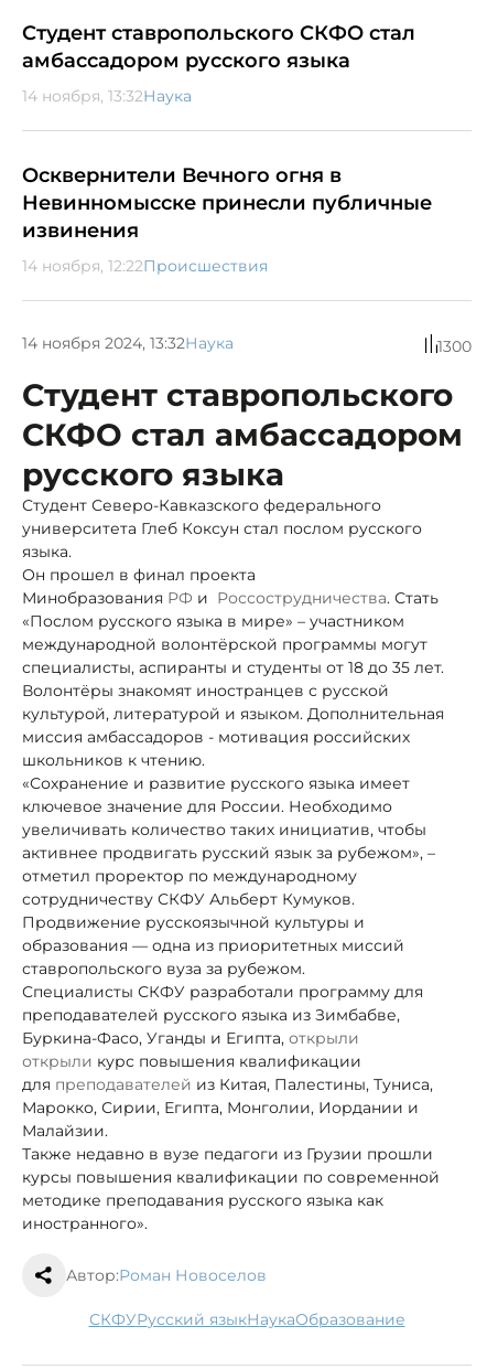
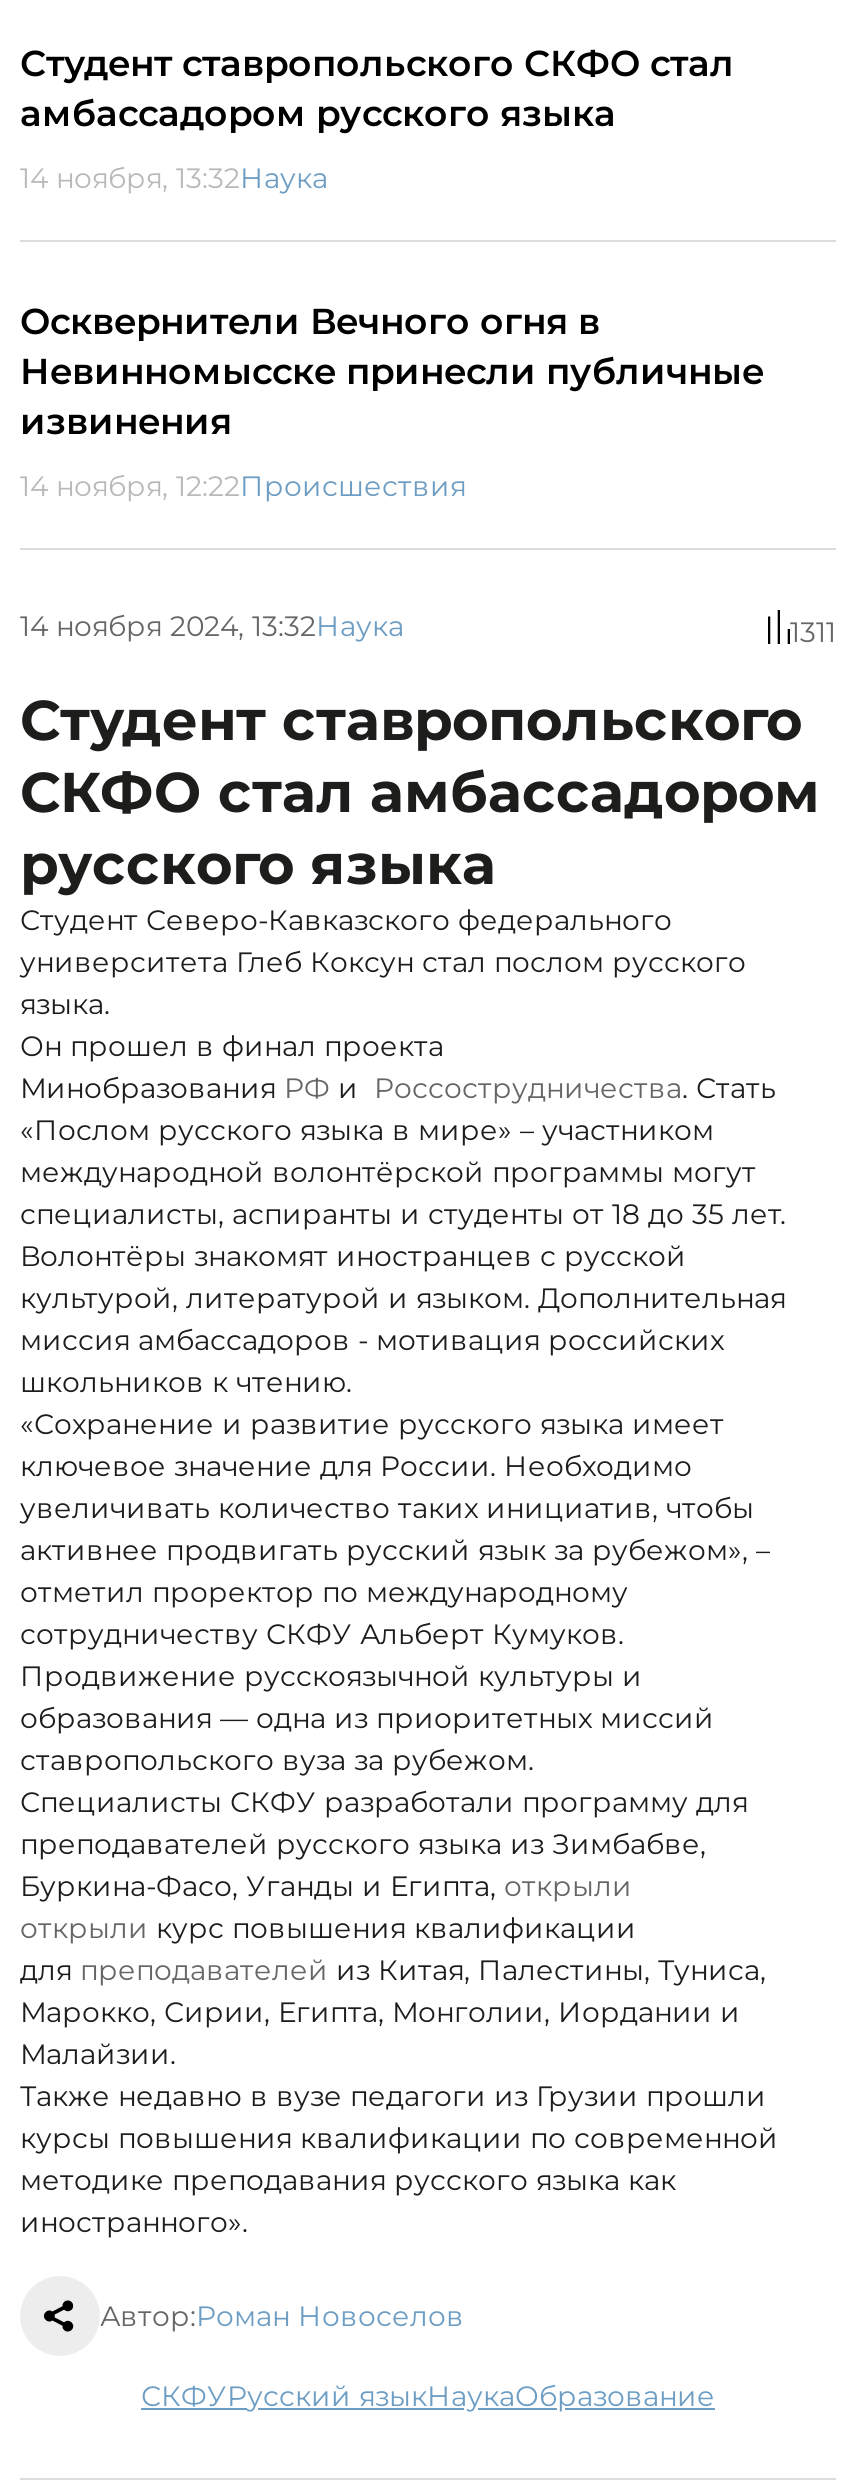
- 1300
+ 1311
